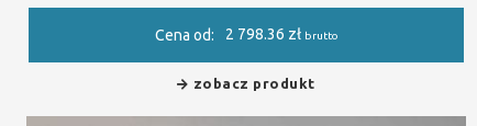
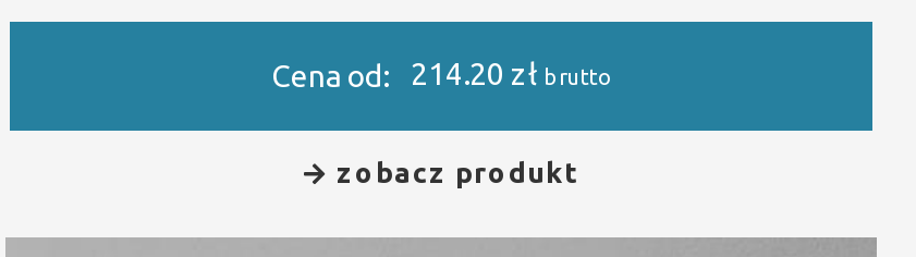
- Cena od: 2 798.36 zł brutto
+ Cena od: 214.20 zł brutto
